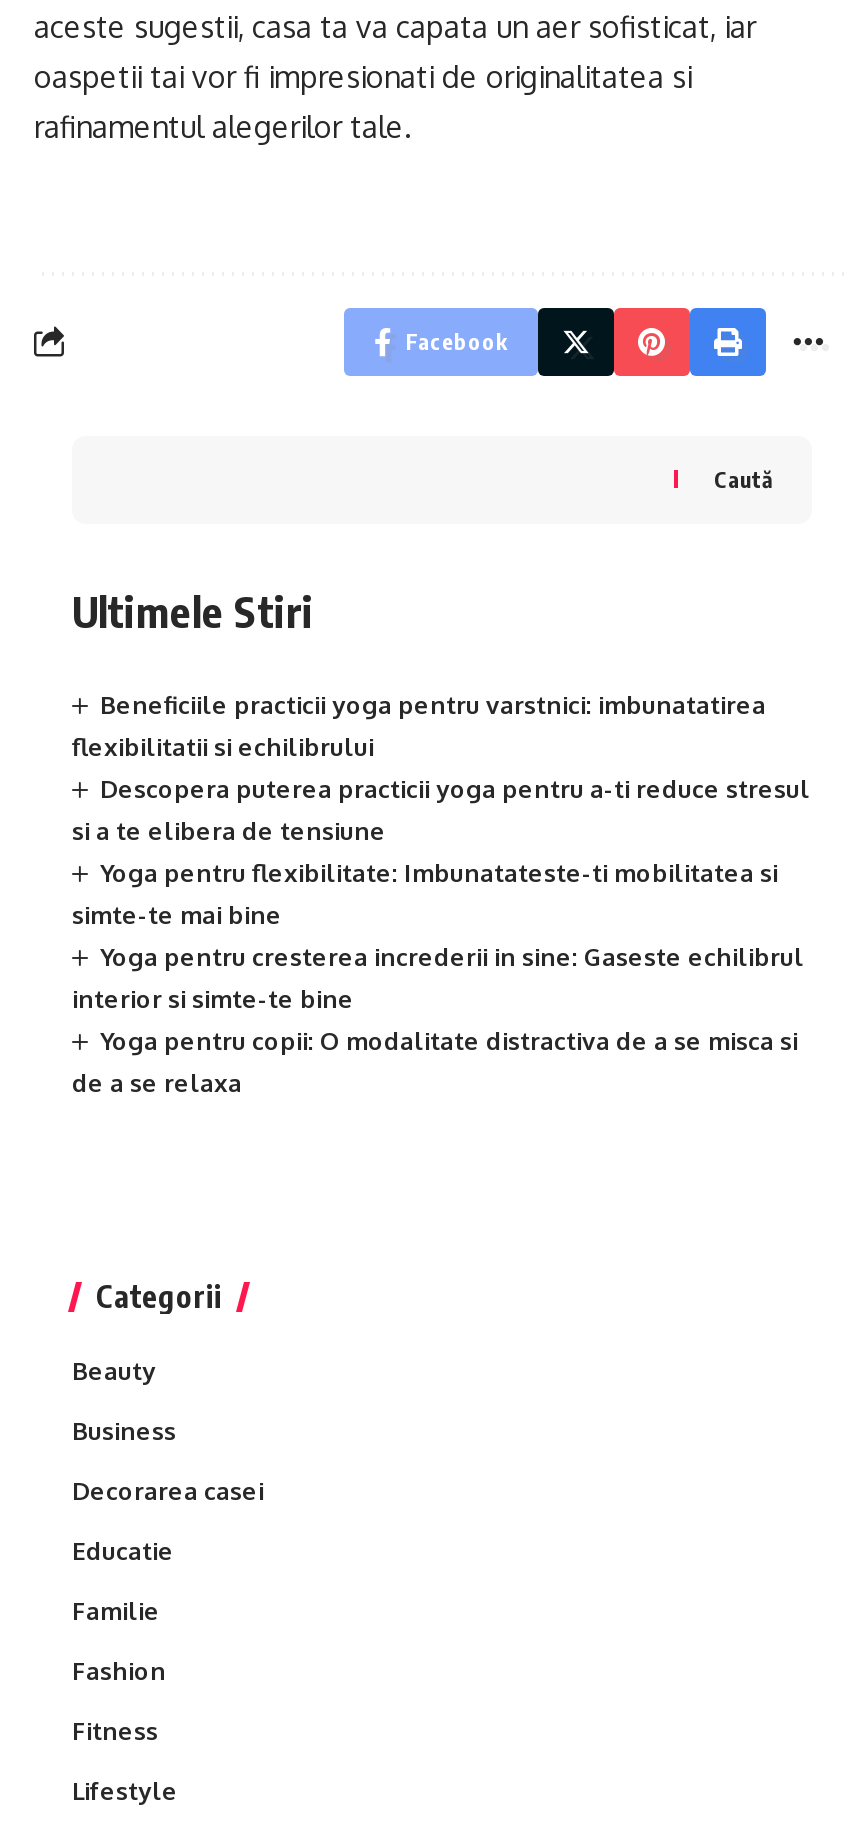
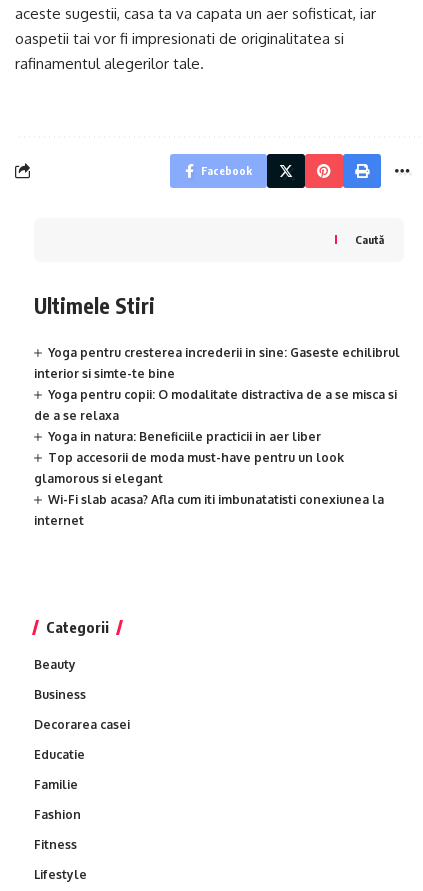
- Beneficiile practicii yoga pentru varstnici: imbunatatirea
- flexibilitatii si echilibrului
- Descopera puterea practicii yoga pentru a-ti reduce stresul
- si a te elibera de tensiune
- Yoga pentru flexibilitate: Imbunatateste-ti mobilitatea si
- simte-te mai bine

moved up: Yoga pentru cresterea increderii in sine: Gaseste echilibrul | interior si simte-te bine | Yoga pentru copii: O modalitate distractiva de a se misca si | de a se relaxa

+ Yoga in natura: Beneficiile practicii in aer liber
+ Top accesorii de moda must-have pentru un look
+ glamorous si elegant
+ Wi-Fi slab acasa? Afla cum iti imbunatatisti conexiunea la
+ internet
